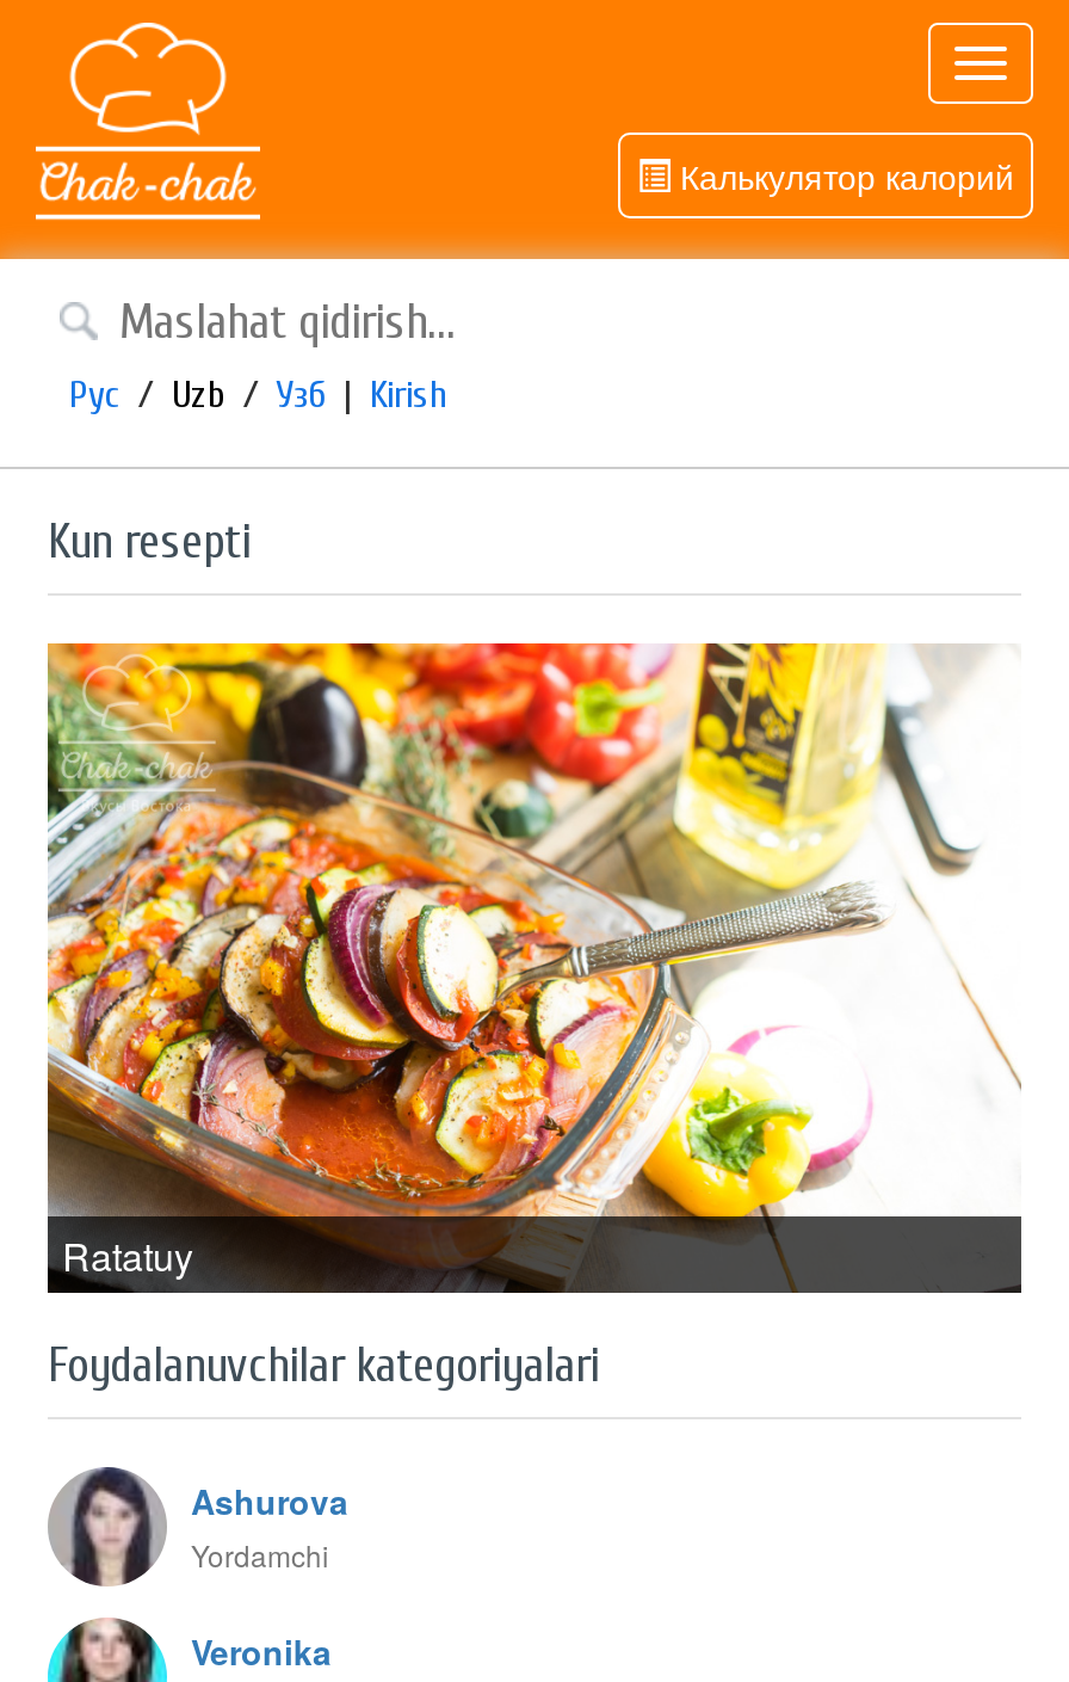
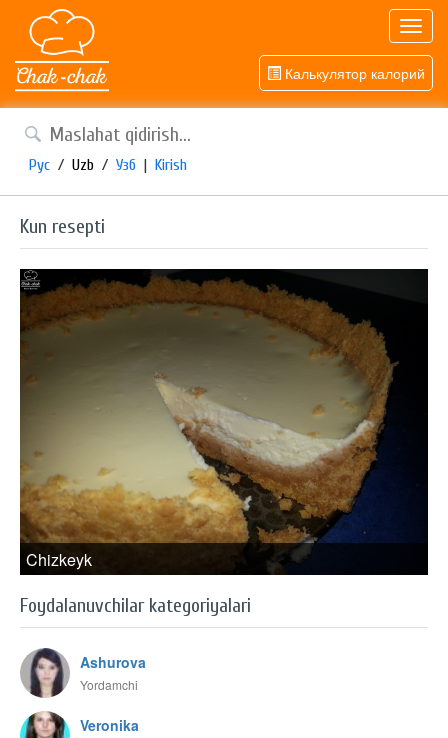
- [image]
- Ratatuy
+ [image]
+ Chizkeyk
